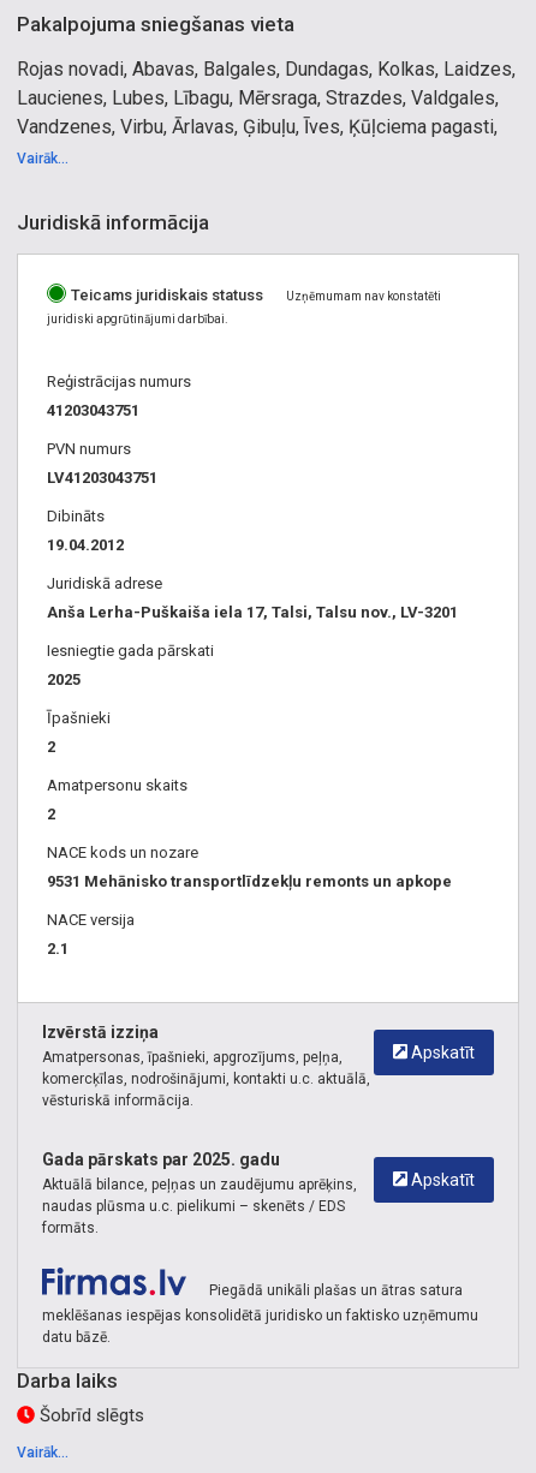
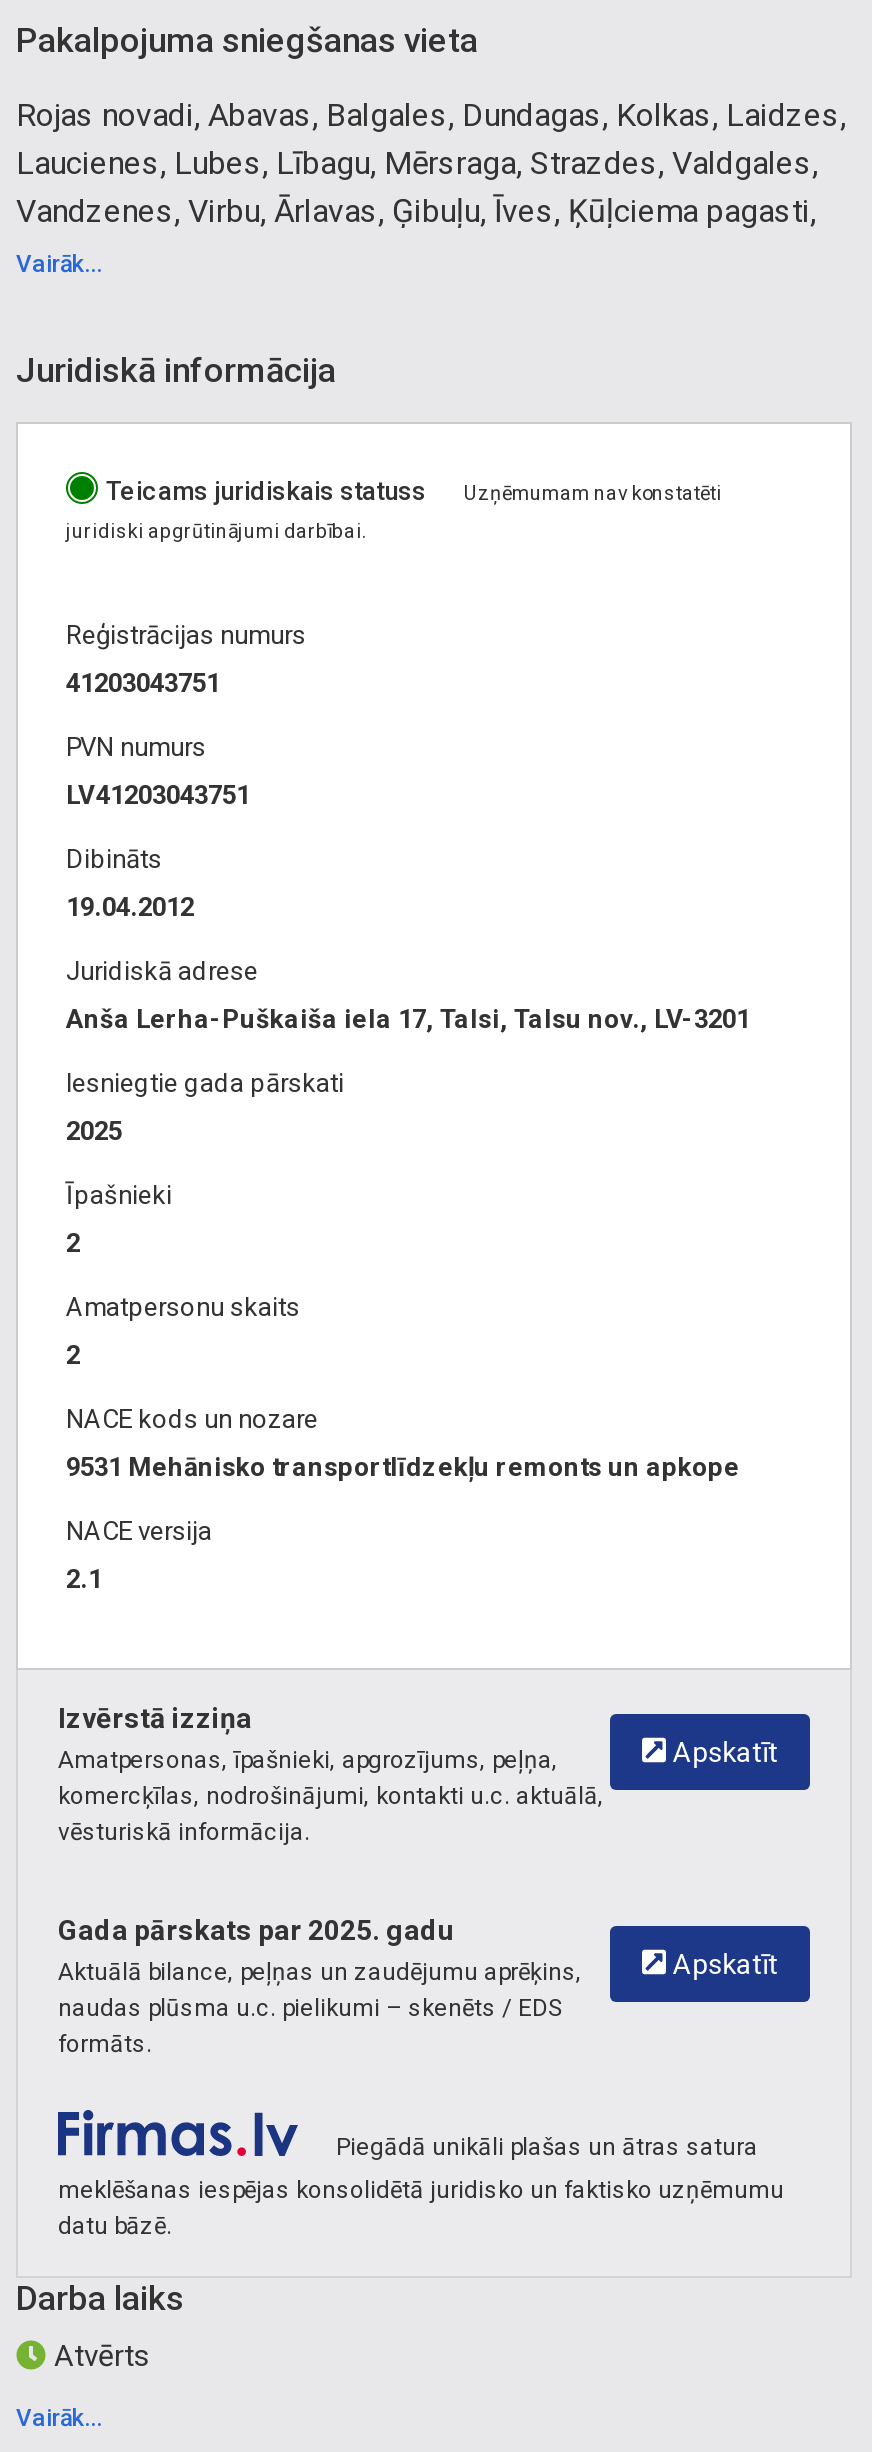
- Šobrīd slēgts
+ Atvērts
